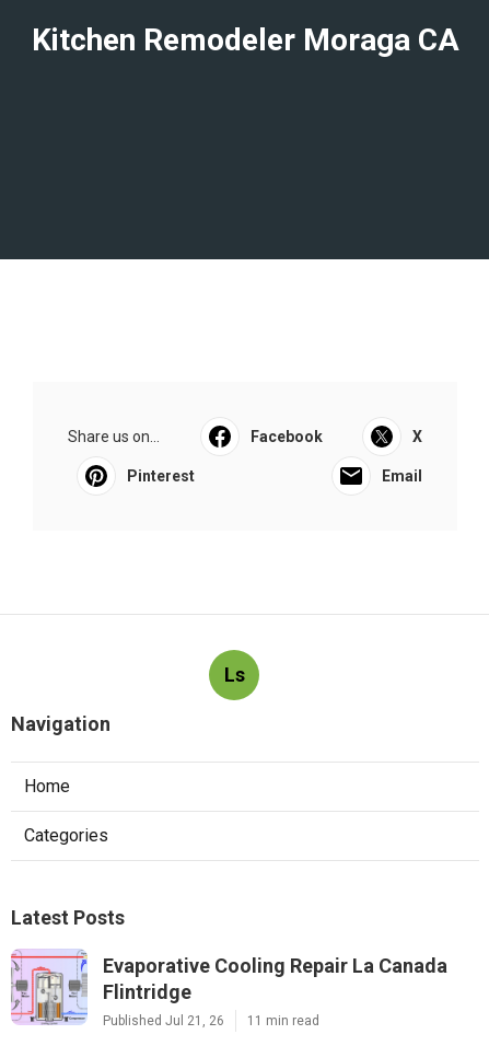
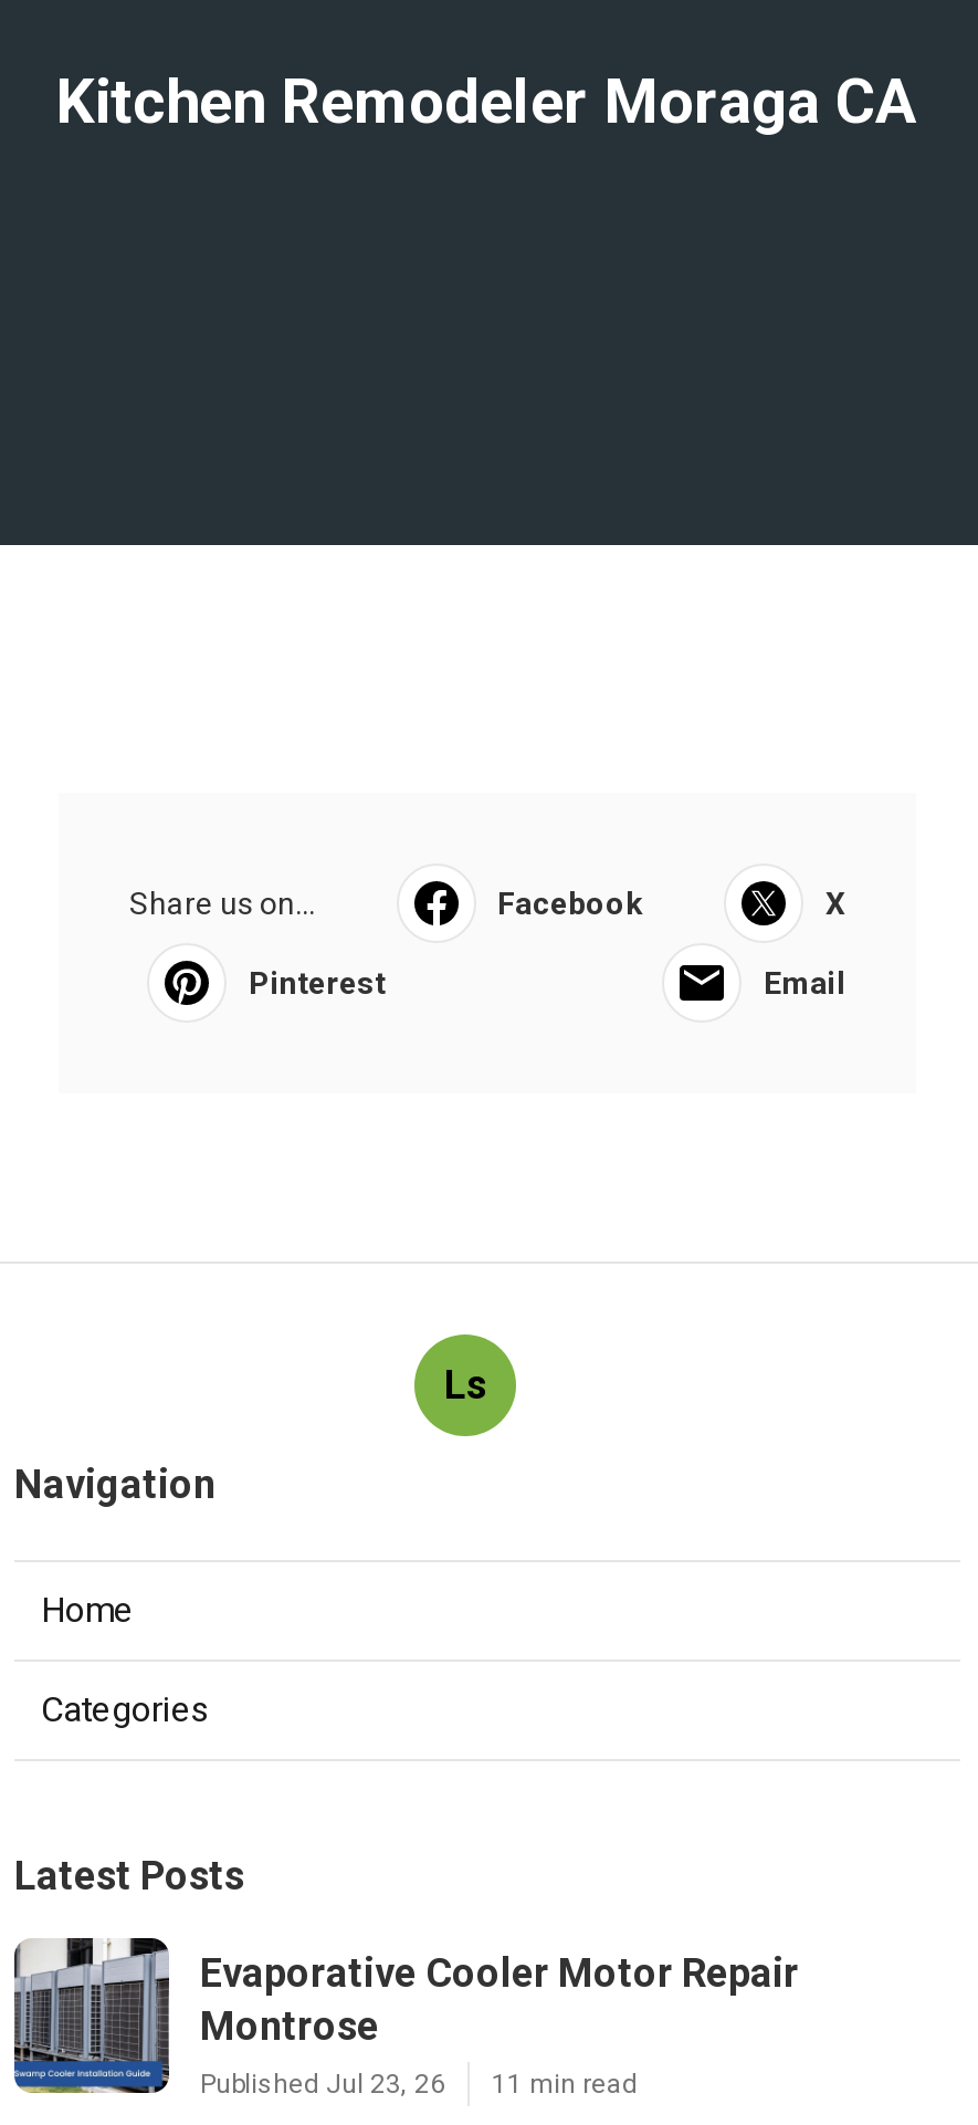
- [image]
- Evaporative Cooling Repair La Canada
- Flintridge
- Published Jul 21, 26
+ [image]
+ Evaporative Cooler Motor Repair
+ Montrose
+ Published Jul 23, 26
